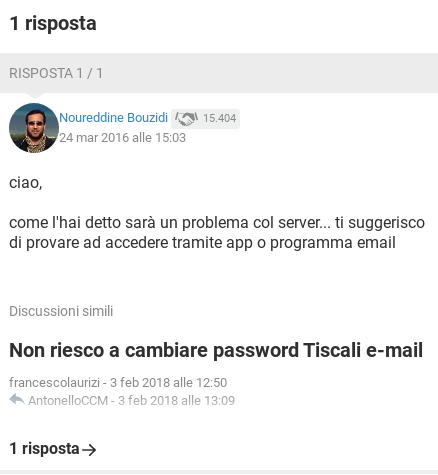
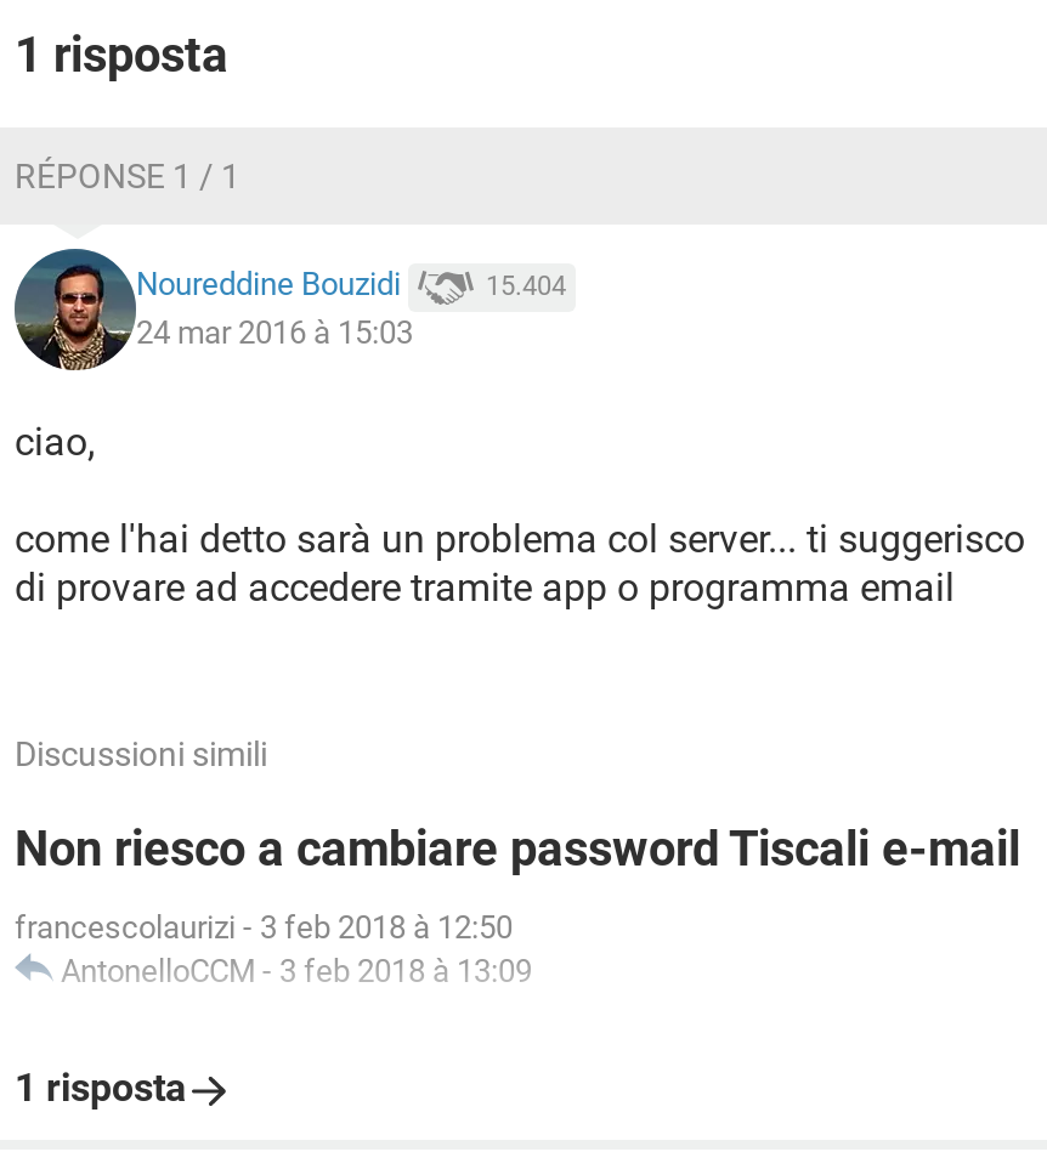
- RISPOSTA 1 / 1
+ RÉPONSE 1 / 1

- 24 mar 2016 alle 15:03
+ 24 mar 2016 à 15:03

- francescolaurizi - 3 feb 2018 alle 12:50
+ francescolaurizi - 3 feb 2018 à 12:50

- AntonelloCCM - 3 feb 2018 alle 13:09
+ AntonelloCCM - 3 feb 2018 à 13:09
